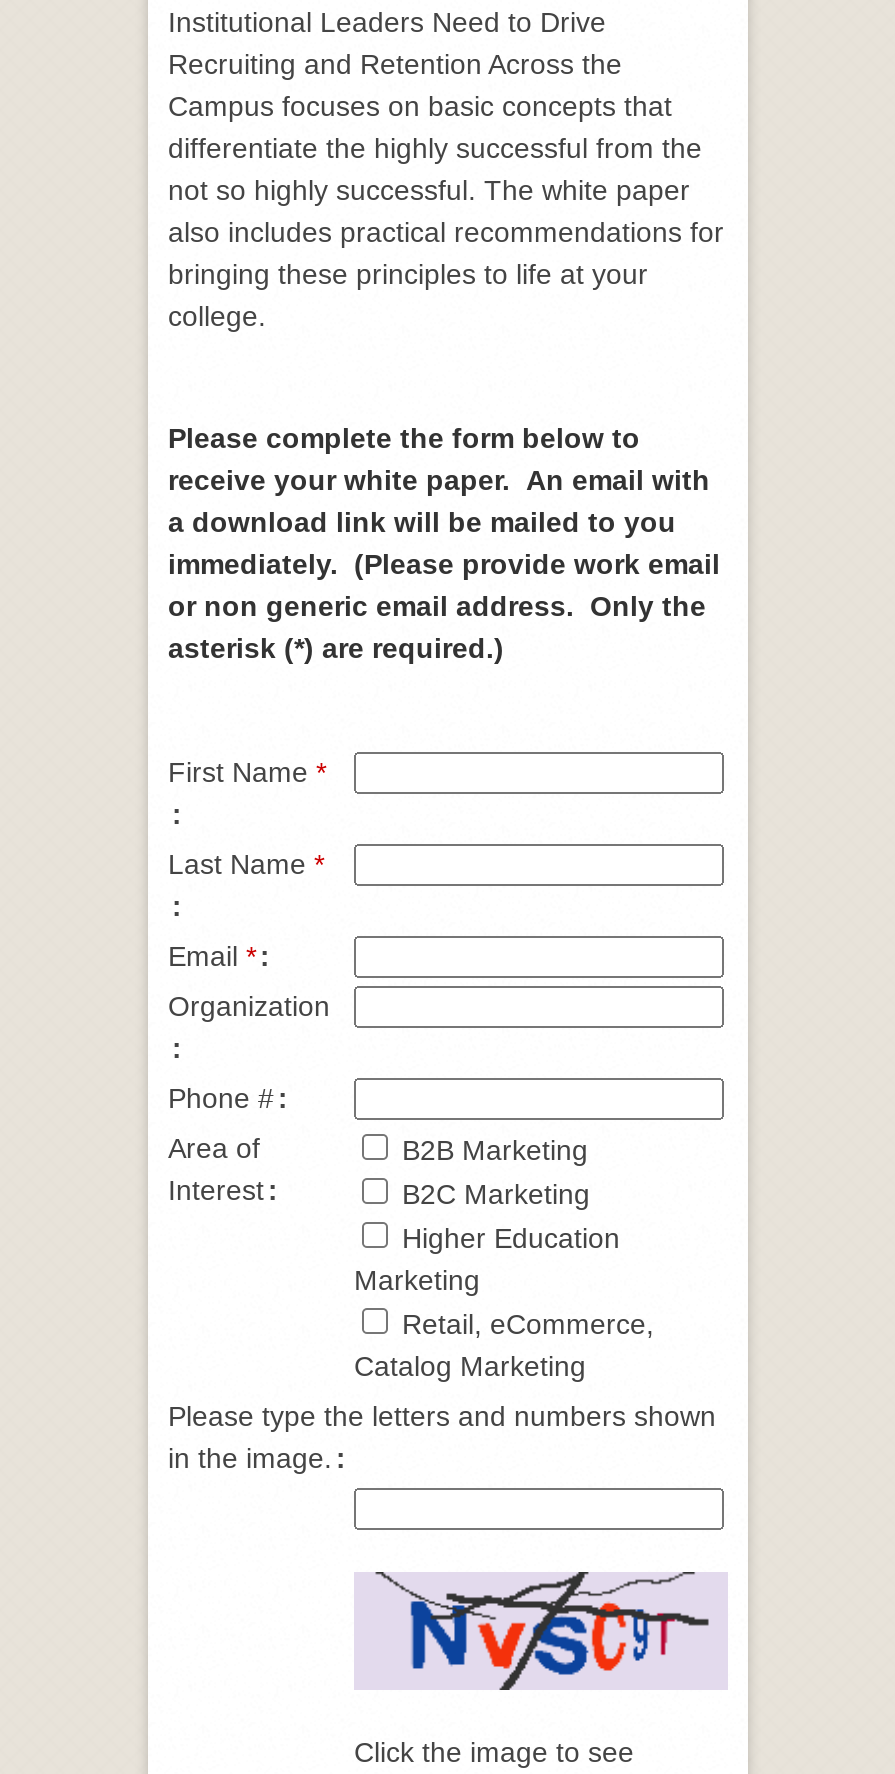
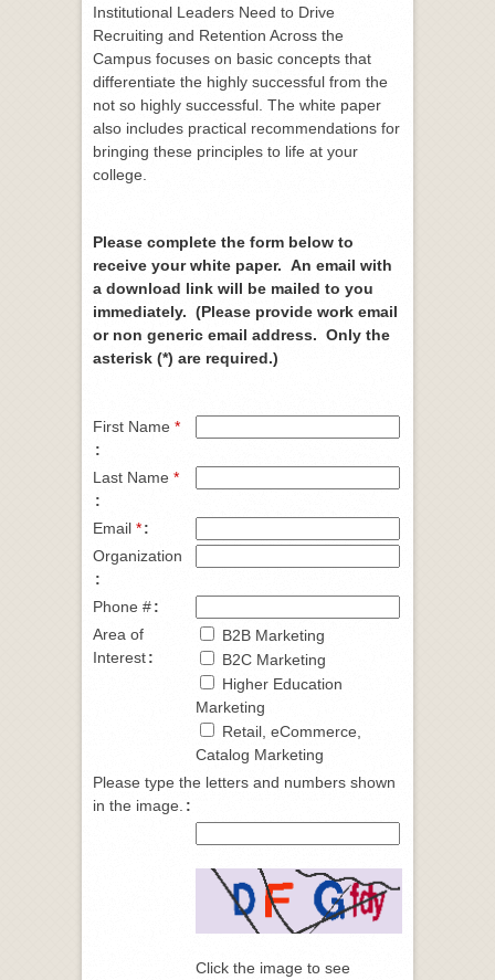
- [image]
+ [image]
